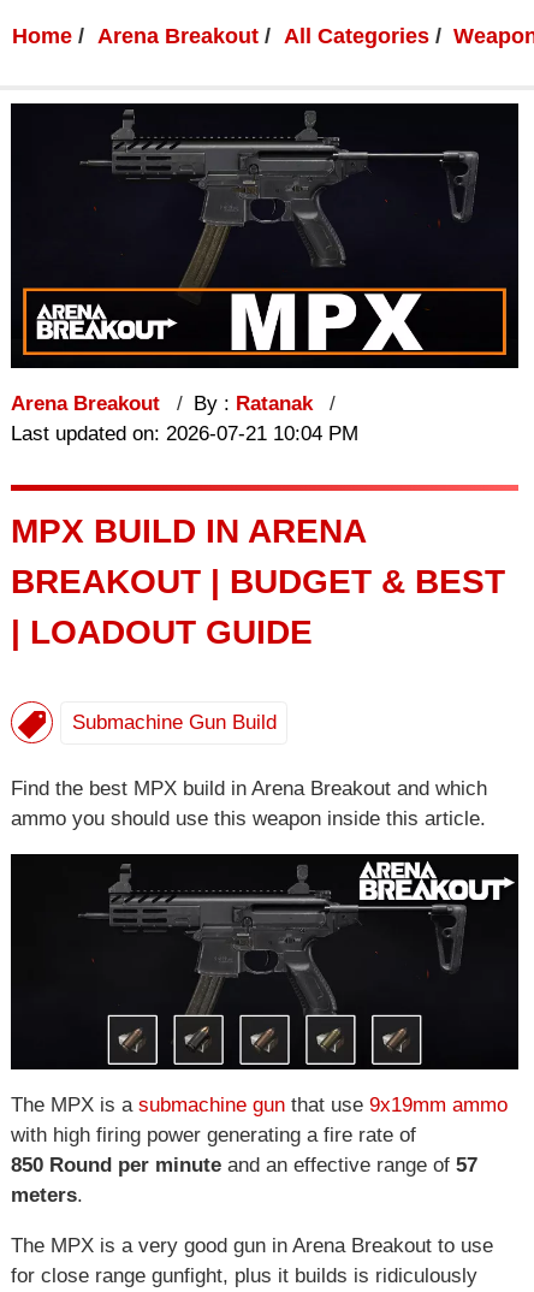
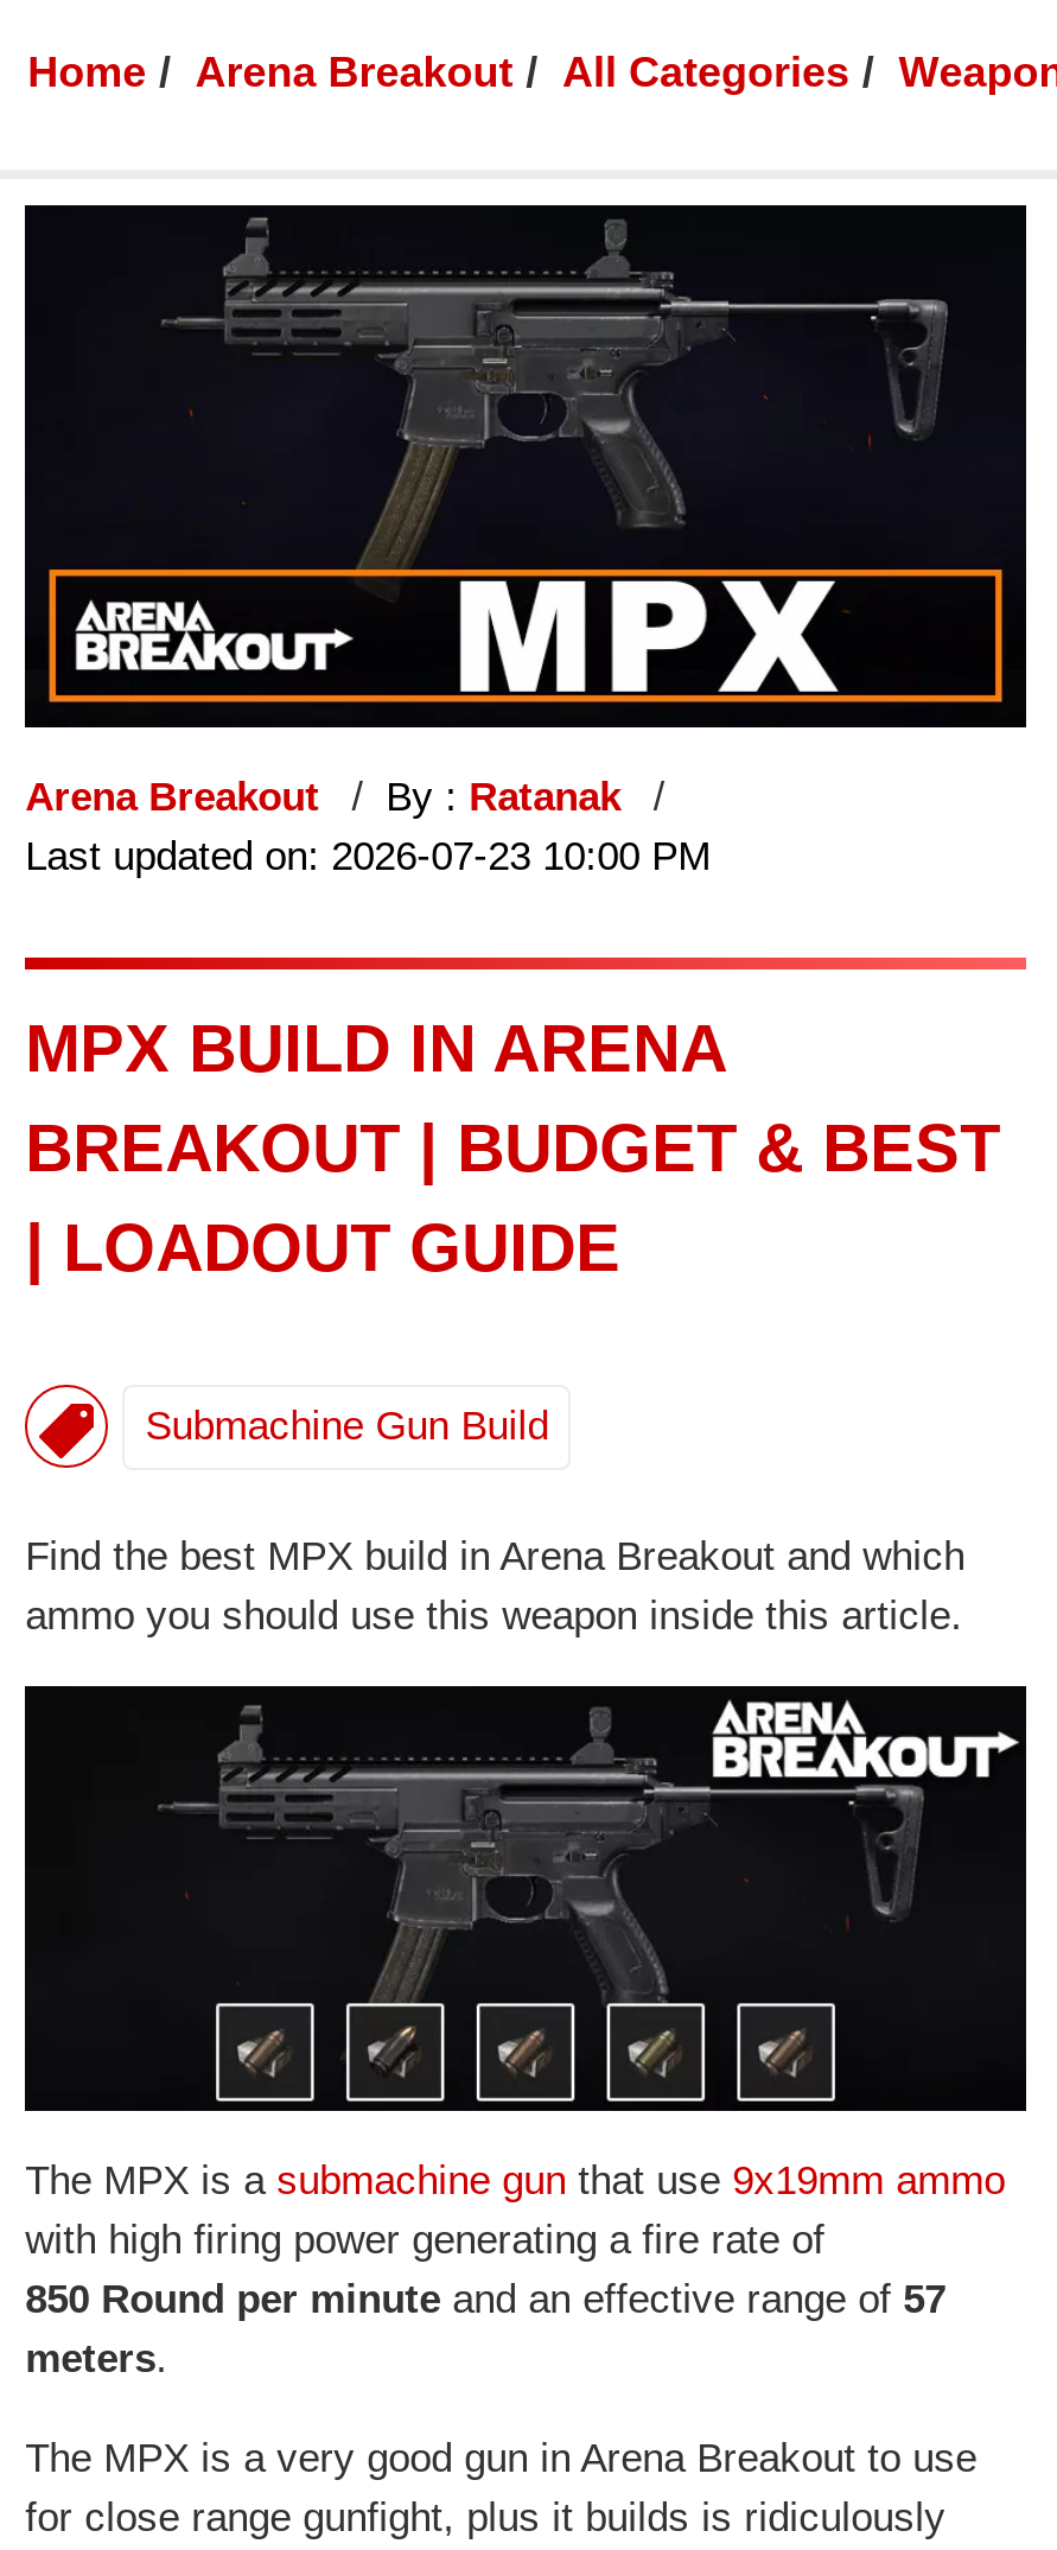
- Last updated on: 2026-07-21 10:04 PM
+ Last updated on: 2026-07-23 10:00 PM
